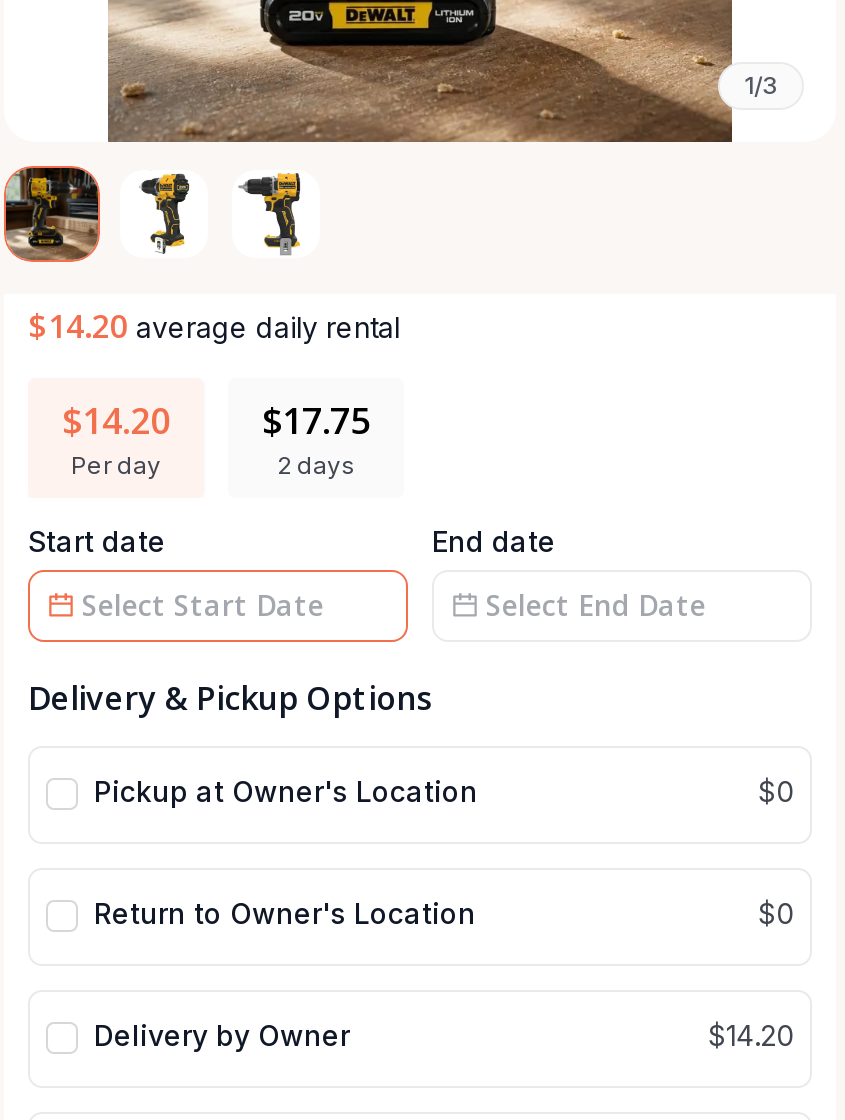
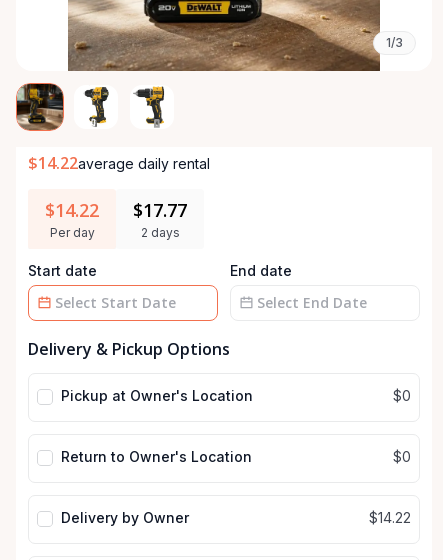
- $14.20 average daily rental
+ $14.22average daily rental

- $14.20
+ $14.22

- $17.75
+ $17.77

- $14.20
+ $14.22
